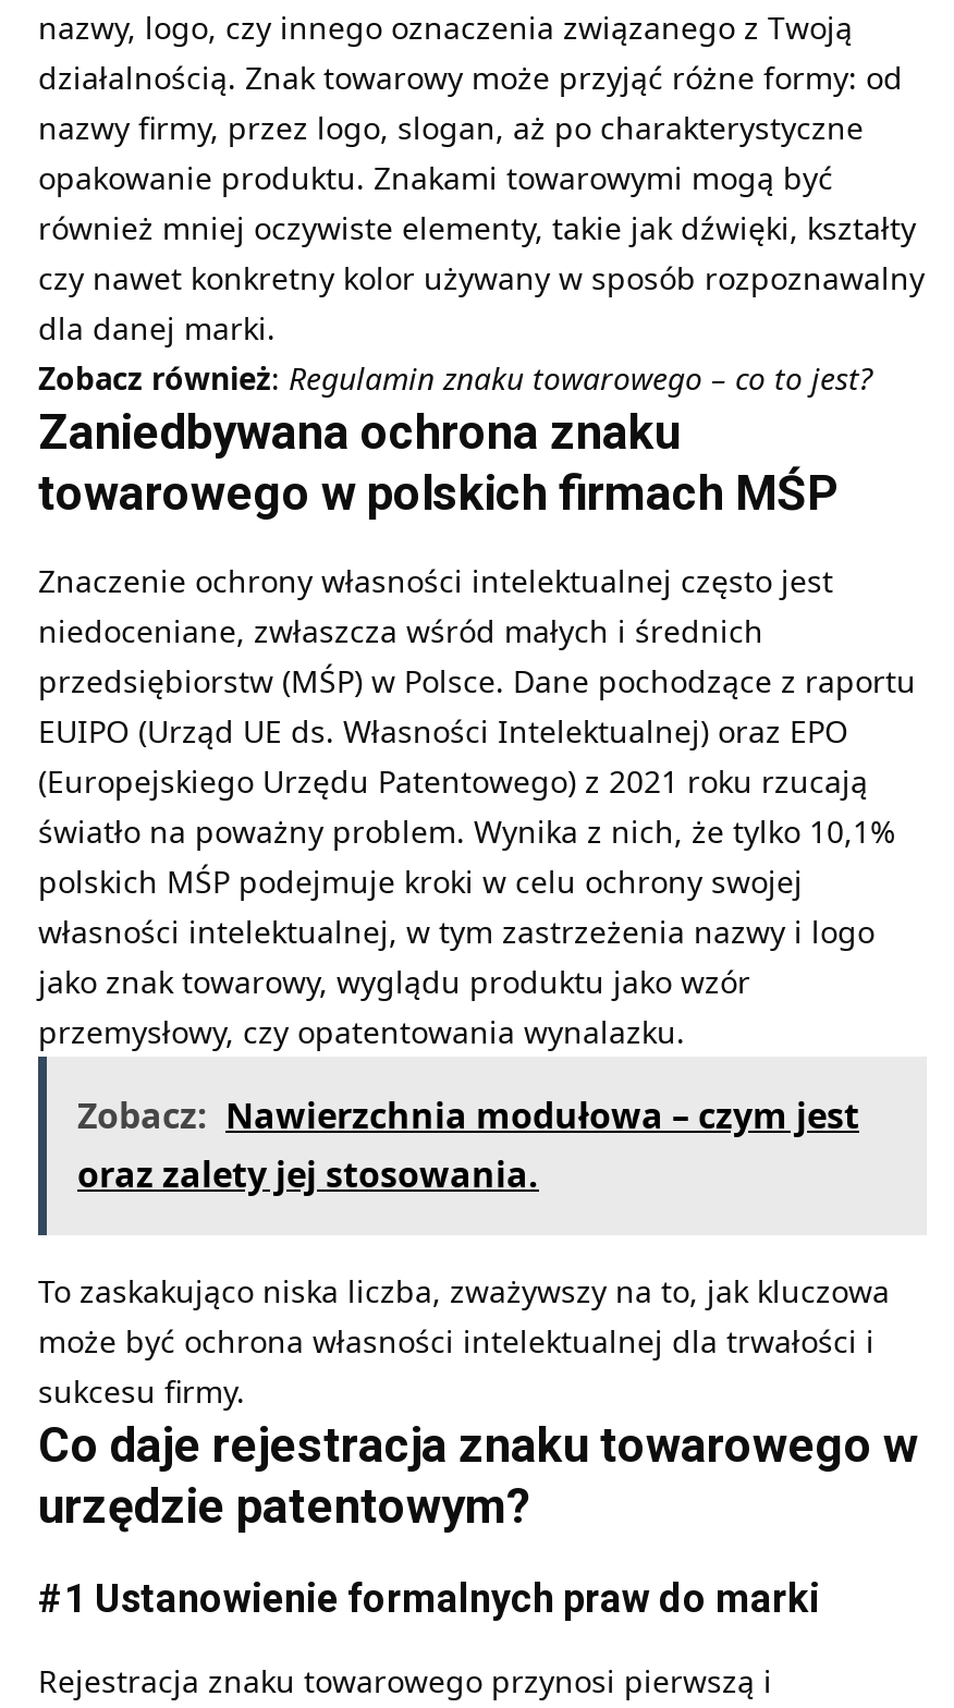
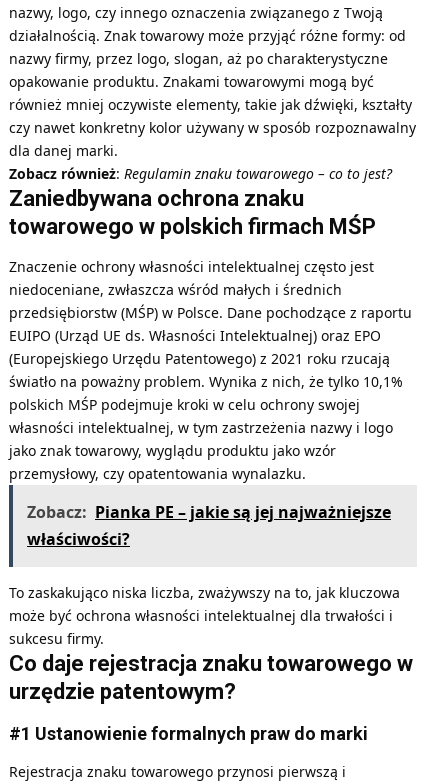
- Zobacz: Nawierzchnia modułowa – czym jest
- oraz zalety jej stosowania.
+ Zobacz: Pianka PE – jakie są jej najważniejsze
+ właściwości?
